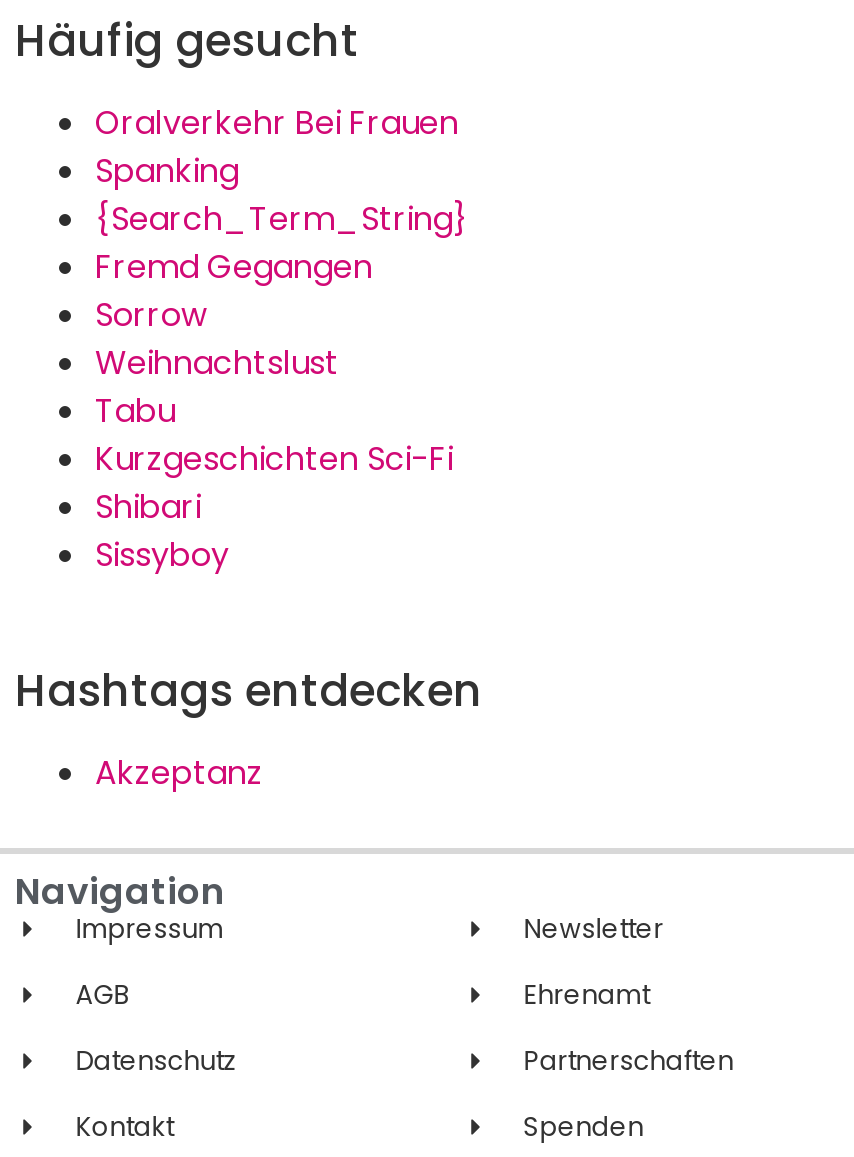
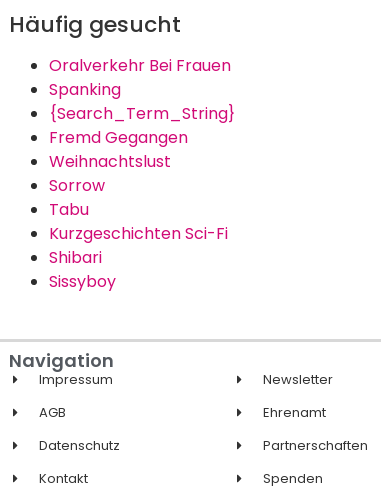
moved down: Sorrow

- Hashtags entdecken
- Akzeptanz
